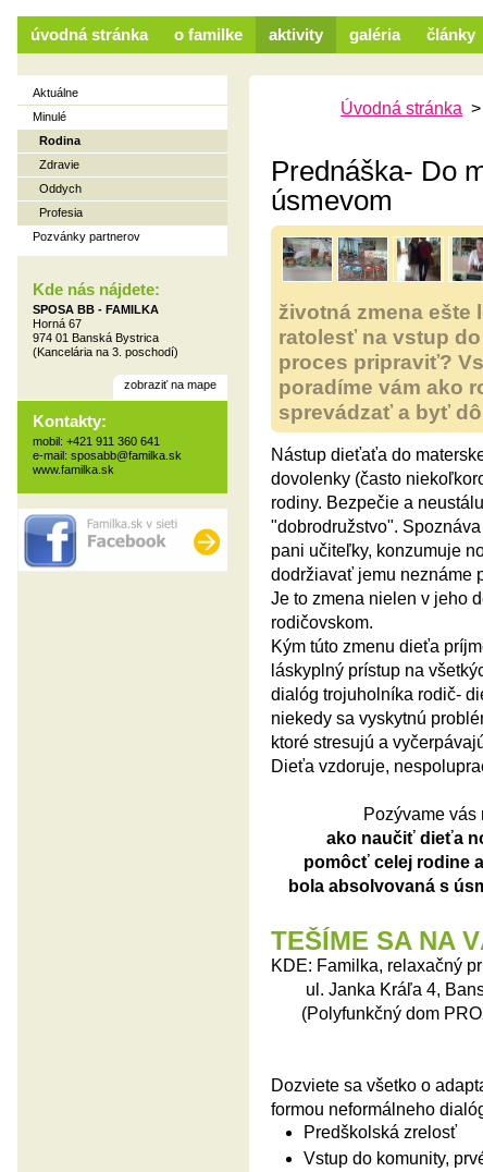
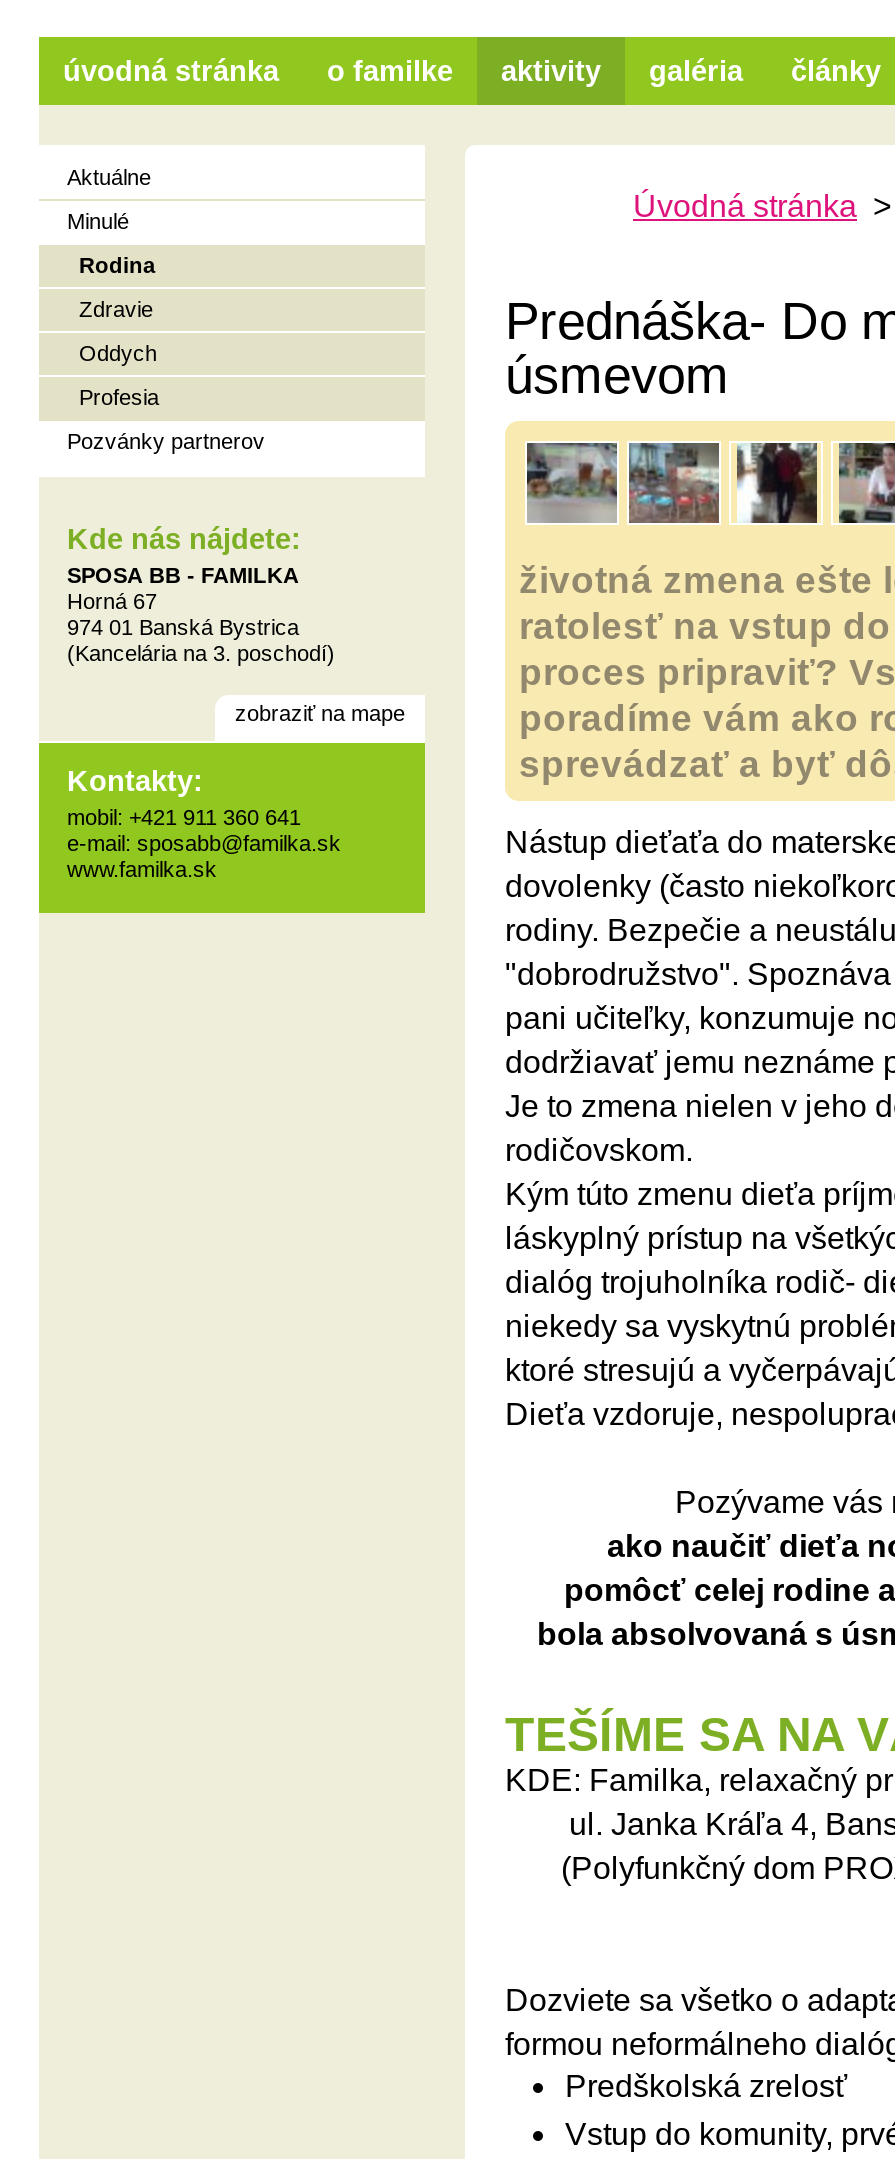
- [image]
